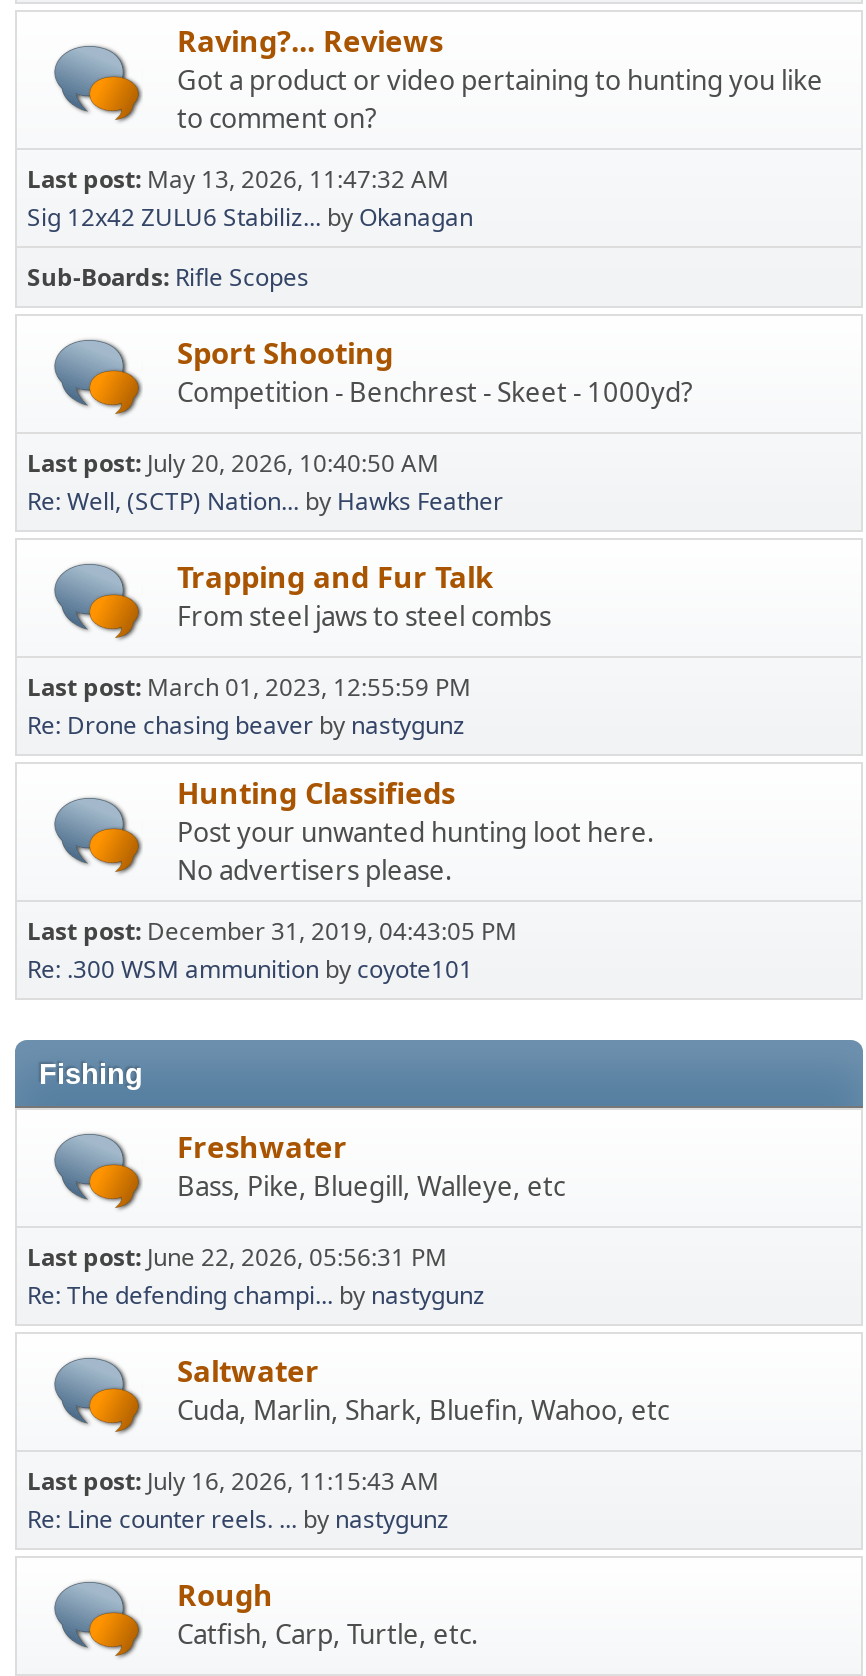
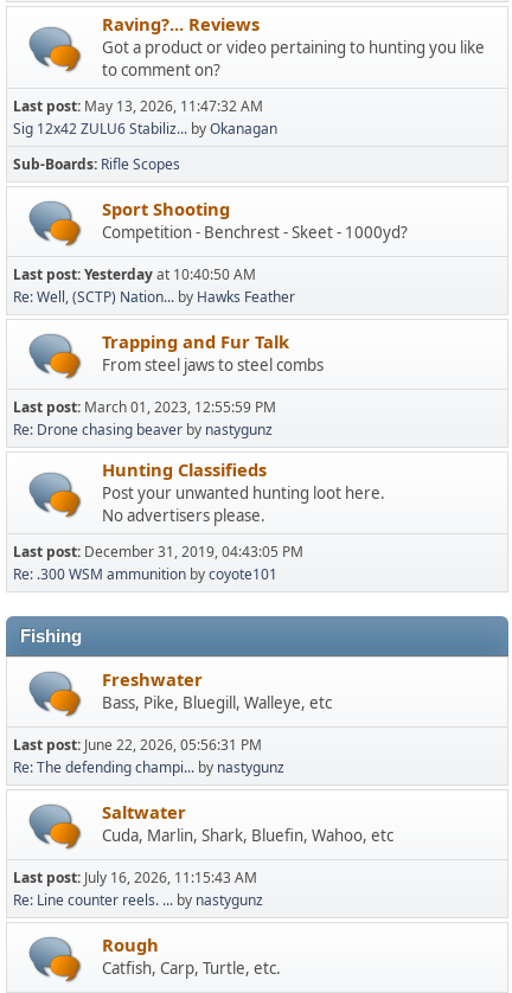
- Last post: July 20, 2026, 10:40:50 AM
+ Last post: Yesterday at 10:40:50 AM
